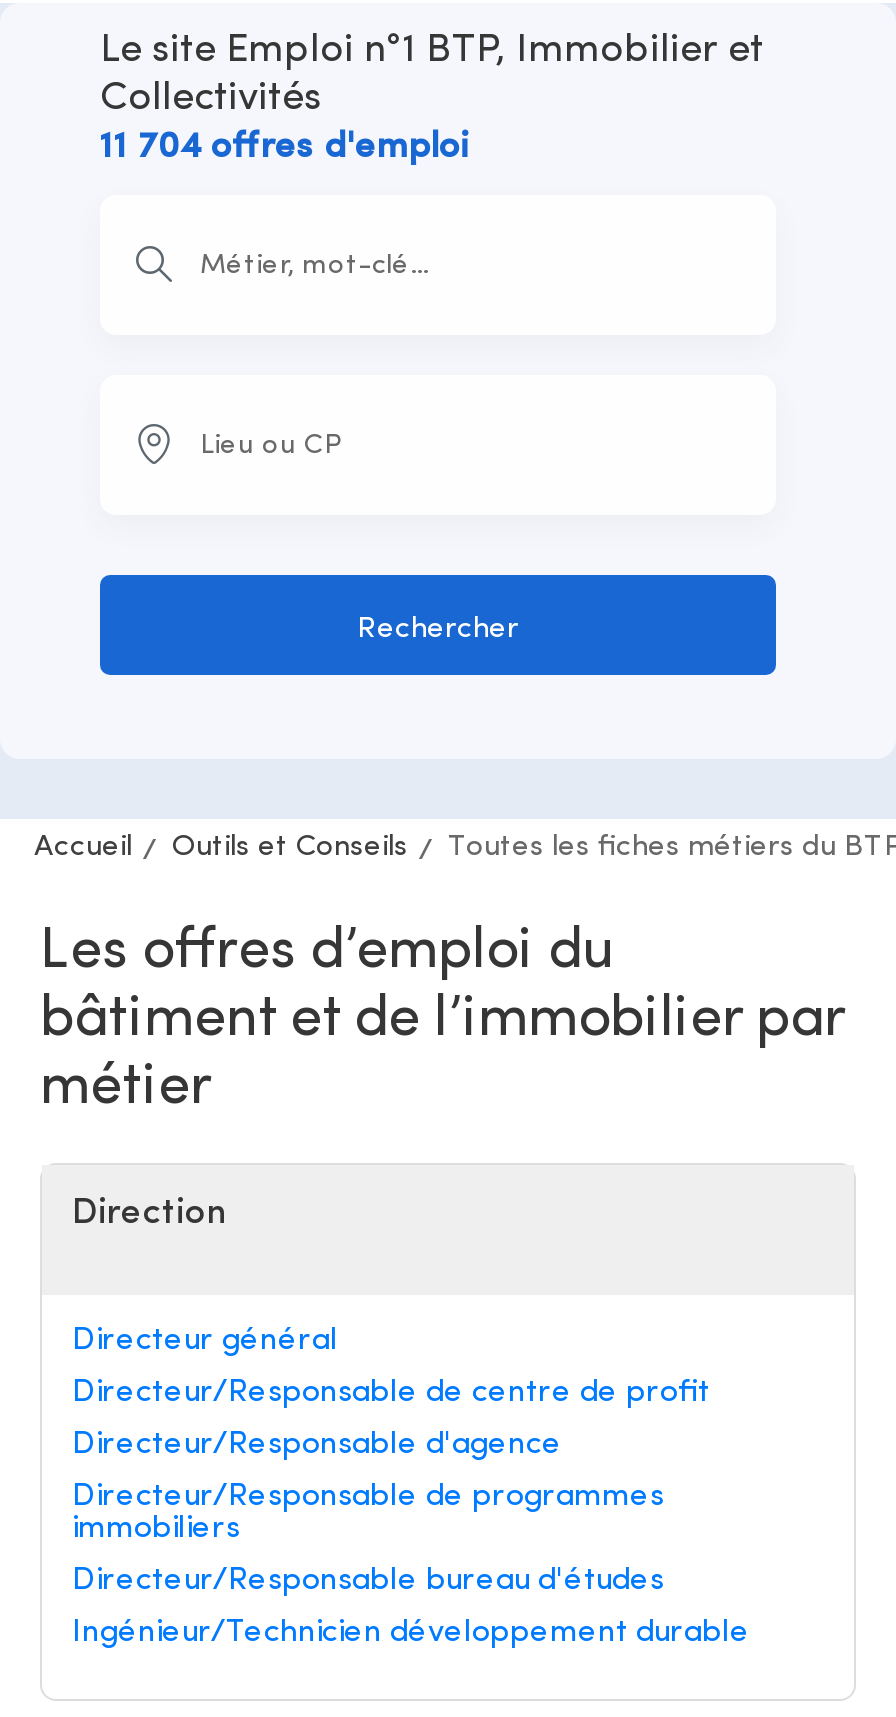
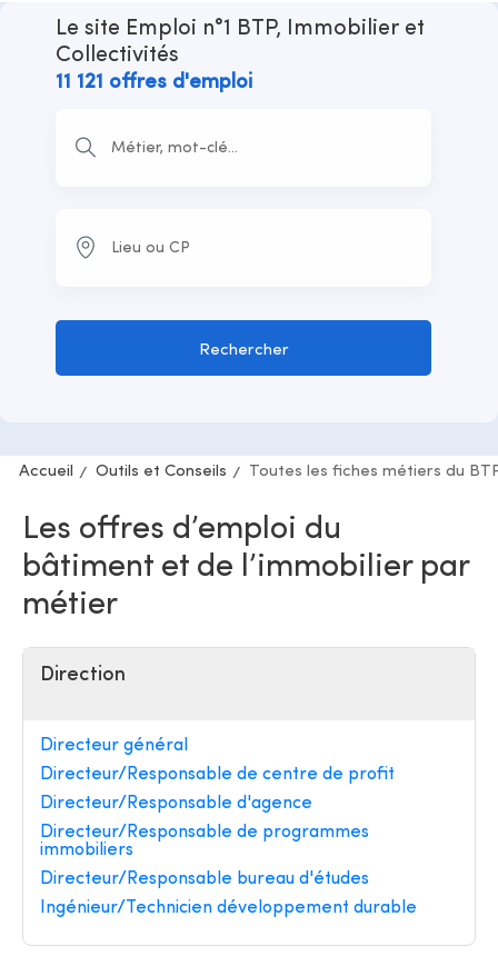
- 11 704 offres d'emploi
+ 11 121 offres d'emploi
